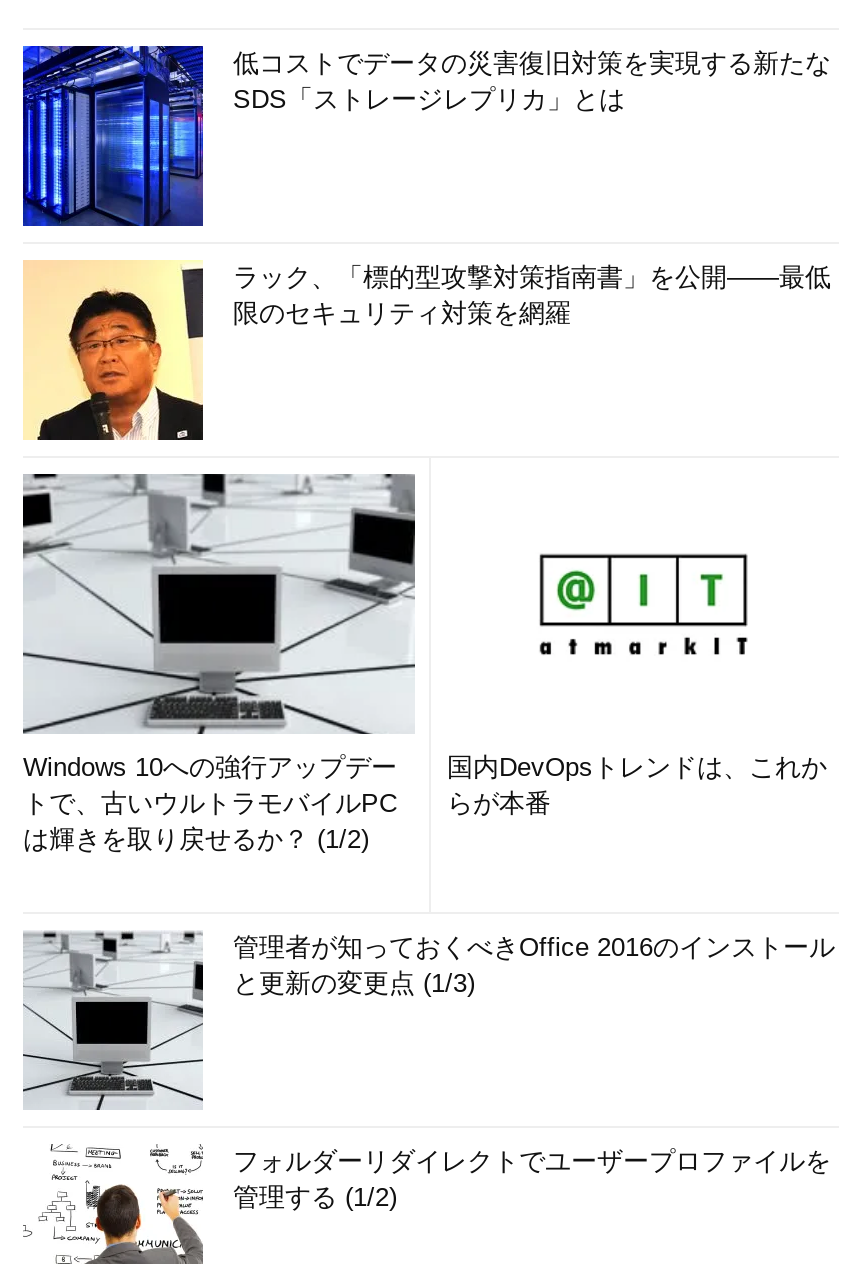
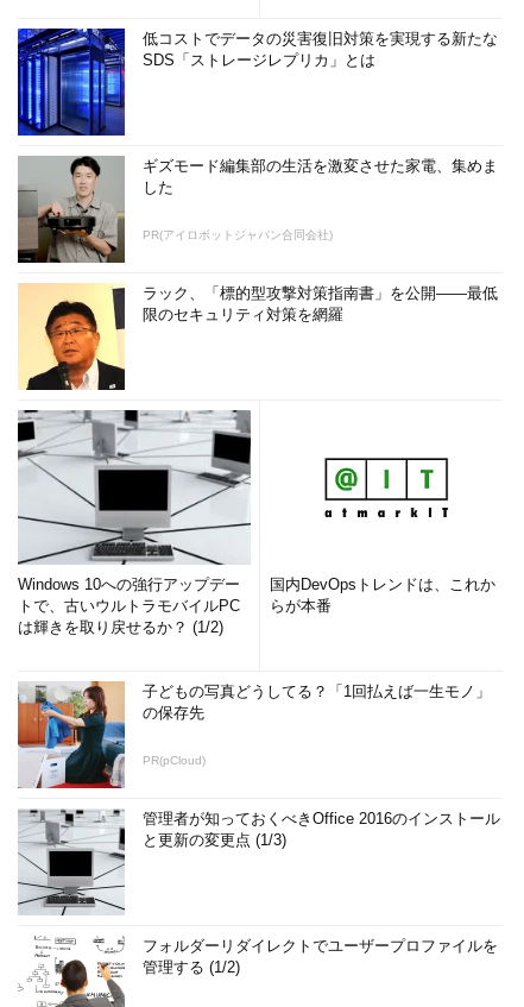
+ [image]
+ ギズモード編集部の生活を激変させた家電、集めま
+ した
+ PR(アイロボットジャパン合同会社)

+ [image]
+ 子どもの写真どうしてる？「1回払えば一生モノ」
+ の保存先
+ PR(pCloud)
